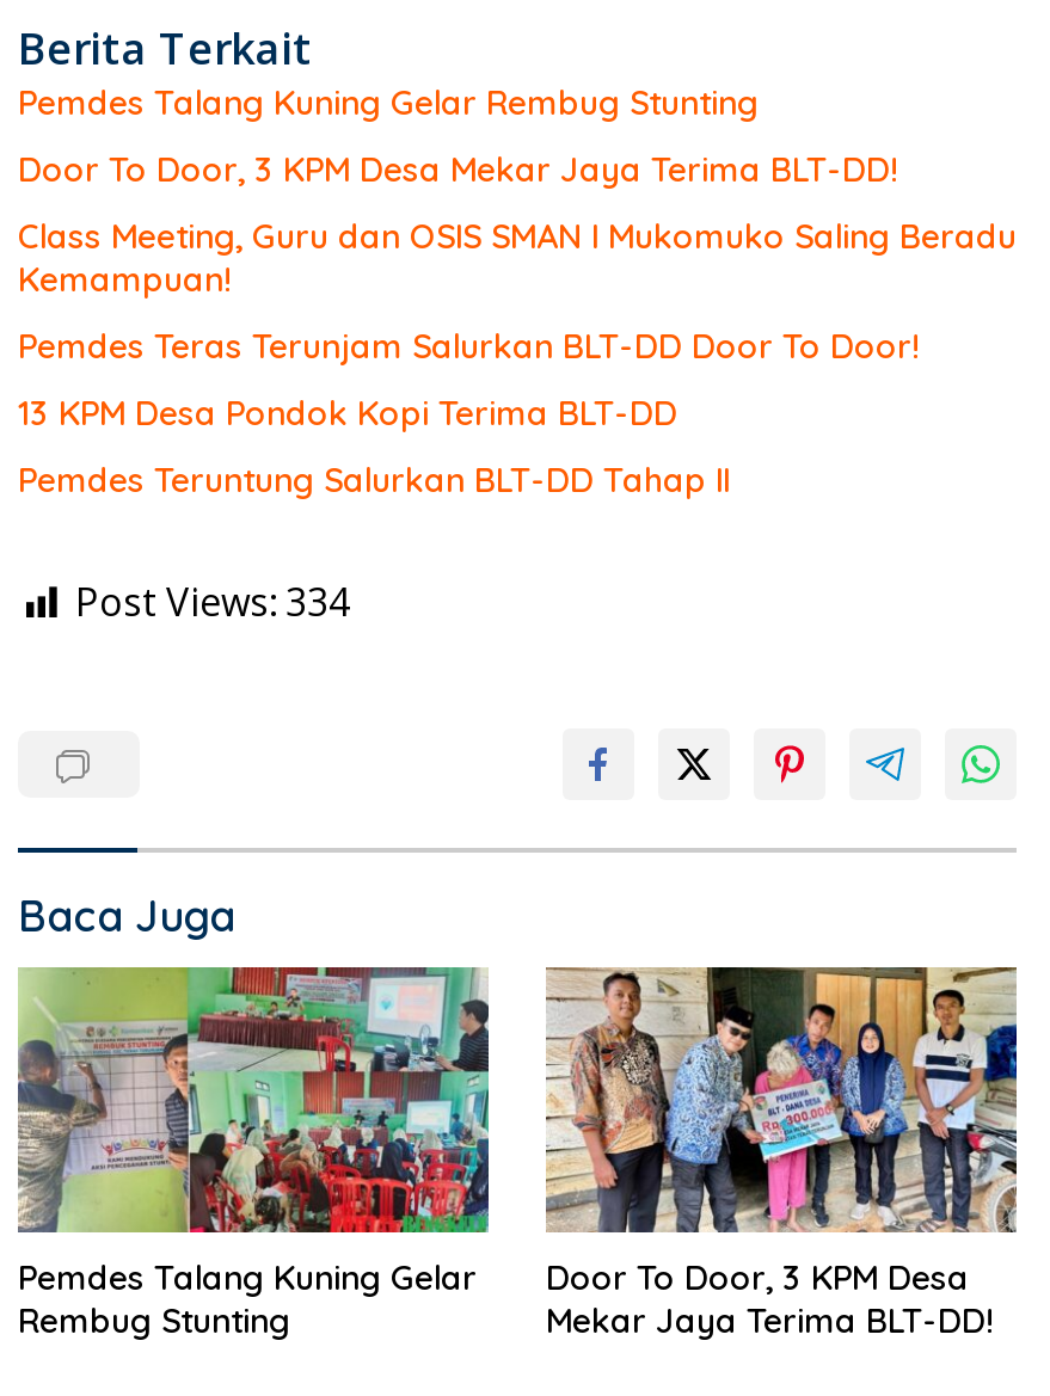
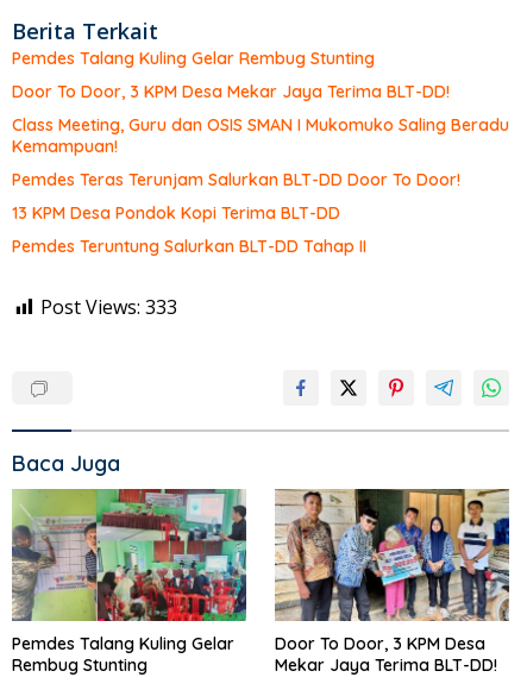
- Pemdes Talang Kuning Gelar Rembug Stunting
+ Pemdes Talang Kuling Gelar Rembug Stunting

- Post Views: 334
+ Post Views: 333

- Pemdes Talang Kuning Gelar
+ Pemdes Talang Kuling Gelar
